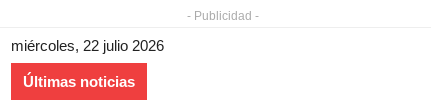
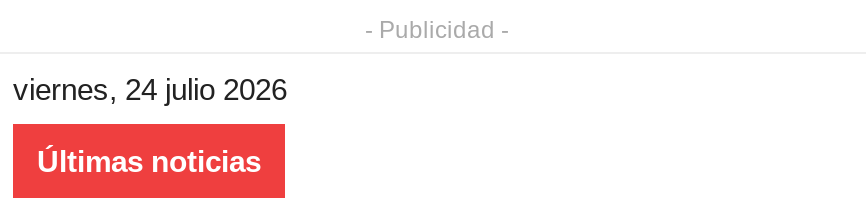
- miércoles, 22 julio 2026
+ viernes, 24 julio 2026
